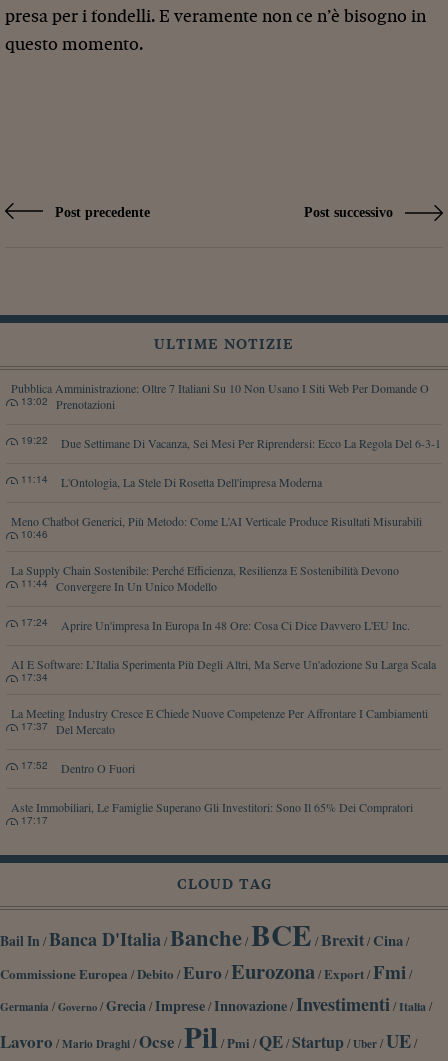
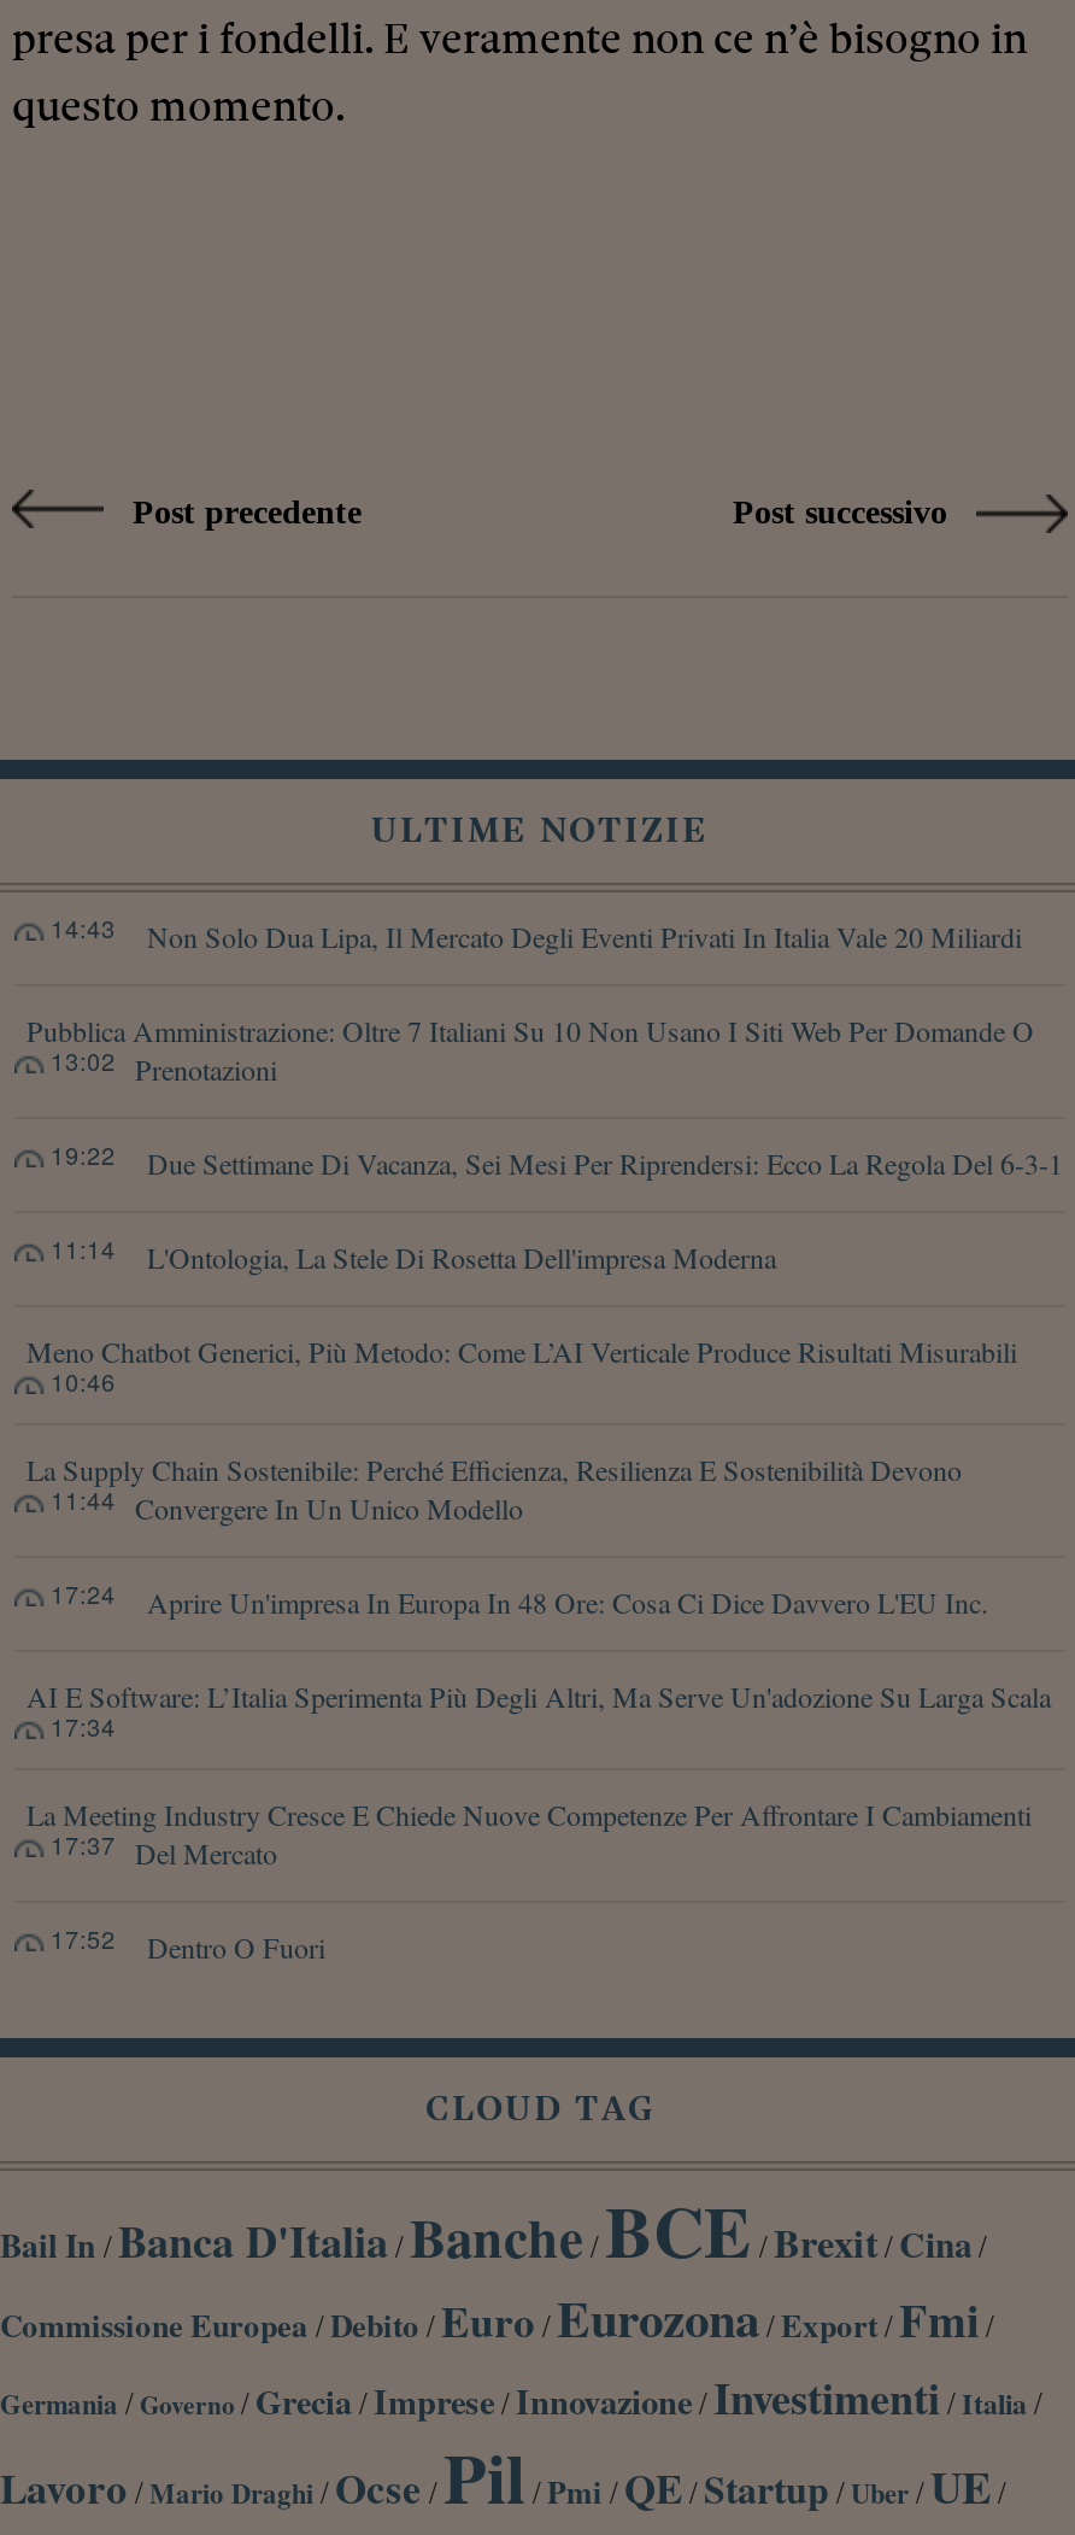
+ Non Solo Dua Lipa, Il Mercato Degli Eventi Privati In Italia Vale 20 Miliardi
+ 14:43

moved down: Pubblica Amministrazione: Oltre 7 Italiani Su 10 Non Usano I Siti Web Per Domande O | Prenotazioni | 13:02 | ... | Dentro O Fuori | 17:52

- Aste Immobiliari, Le Famiglie Superano Gli Investitori: Sono Il 65% Dei Compratori
- 17:17
